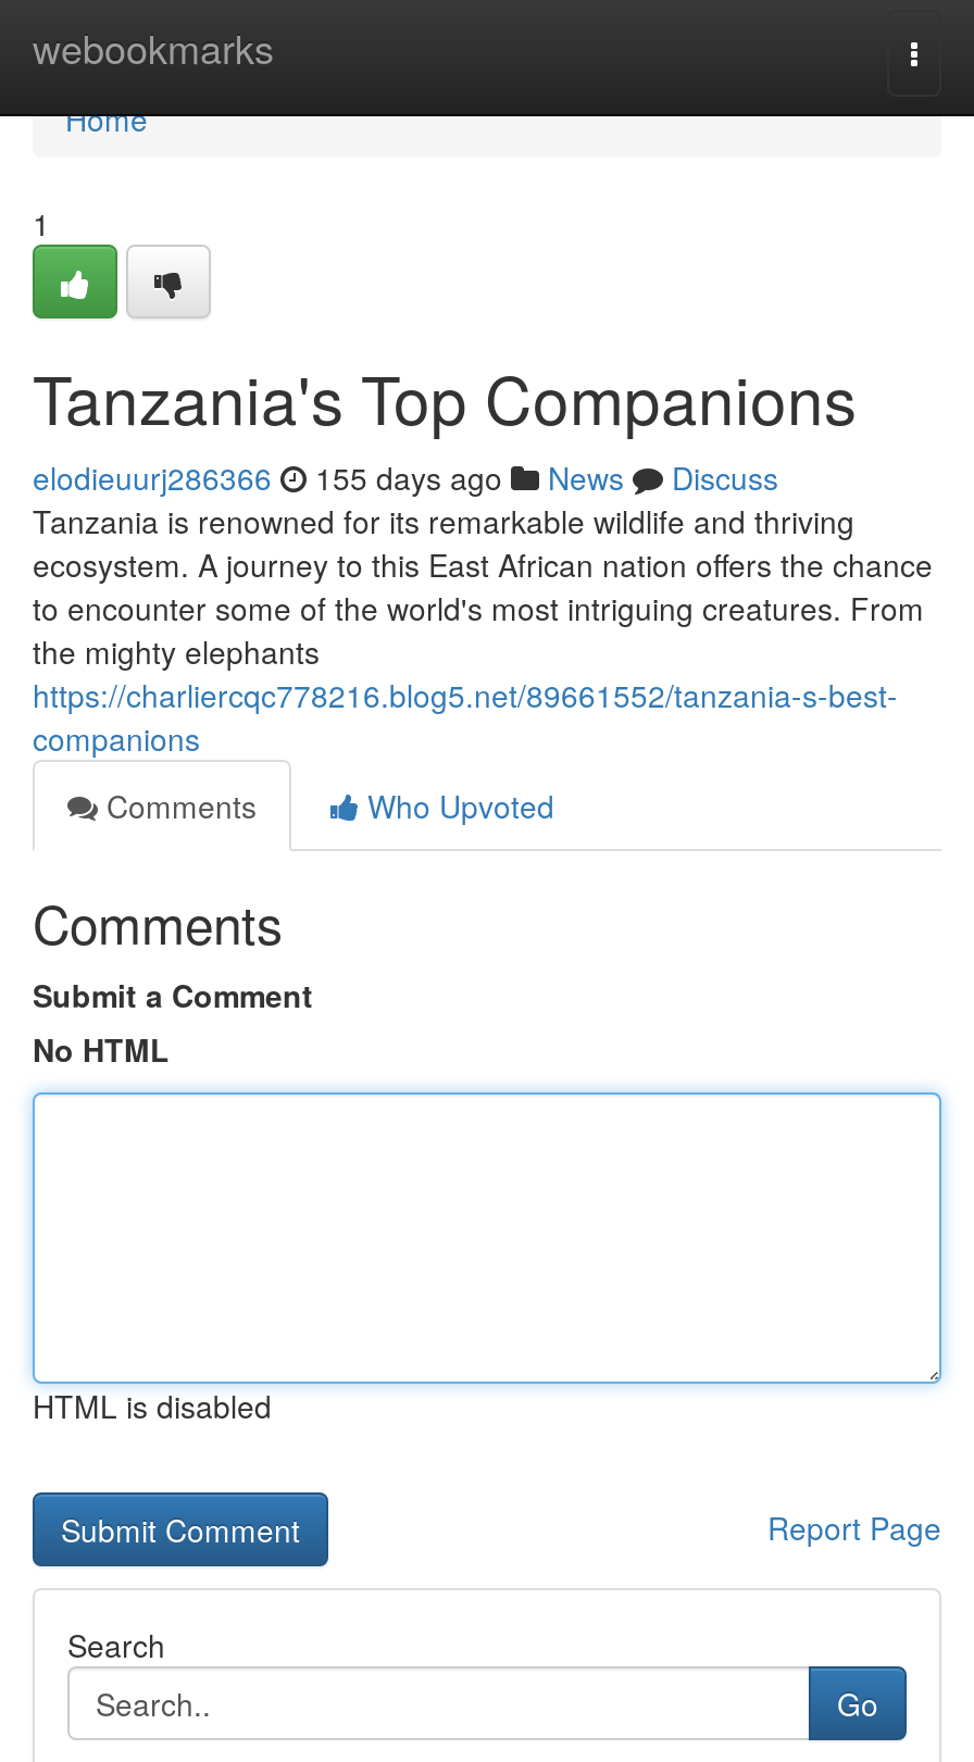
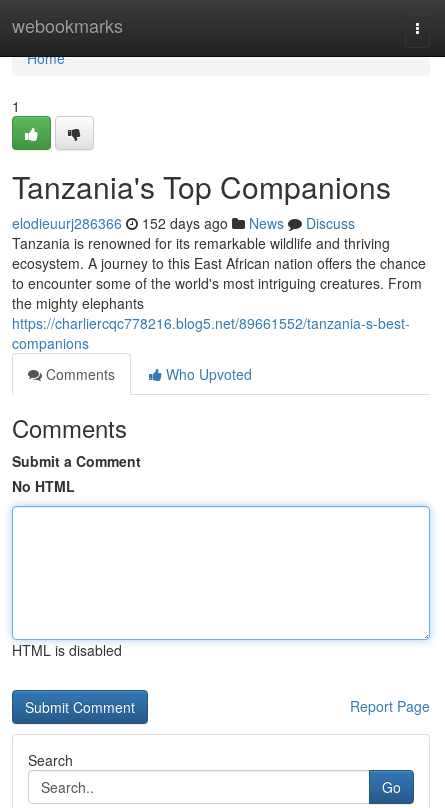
- elodieuurj286366 155 days ago News Discuss
+ elodieuurj286366 152 days ago News Discuss
